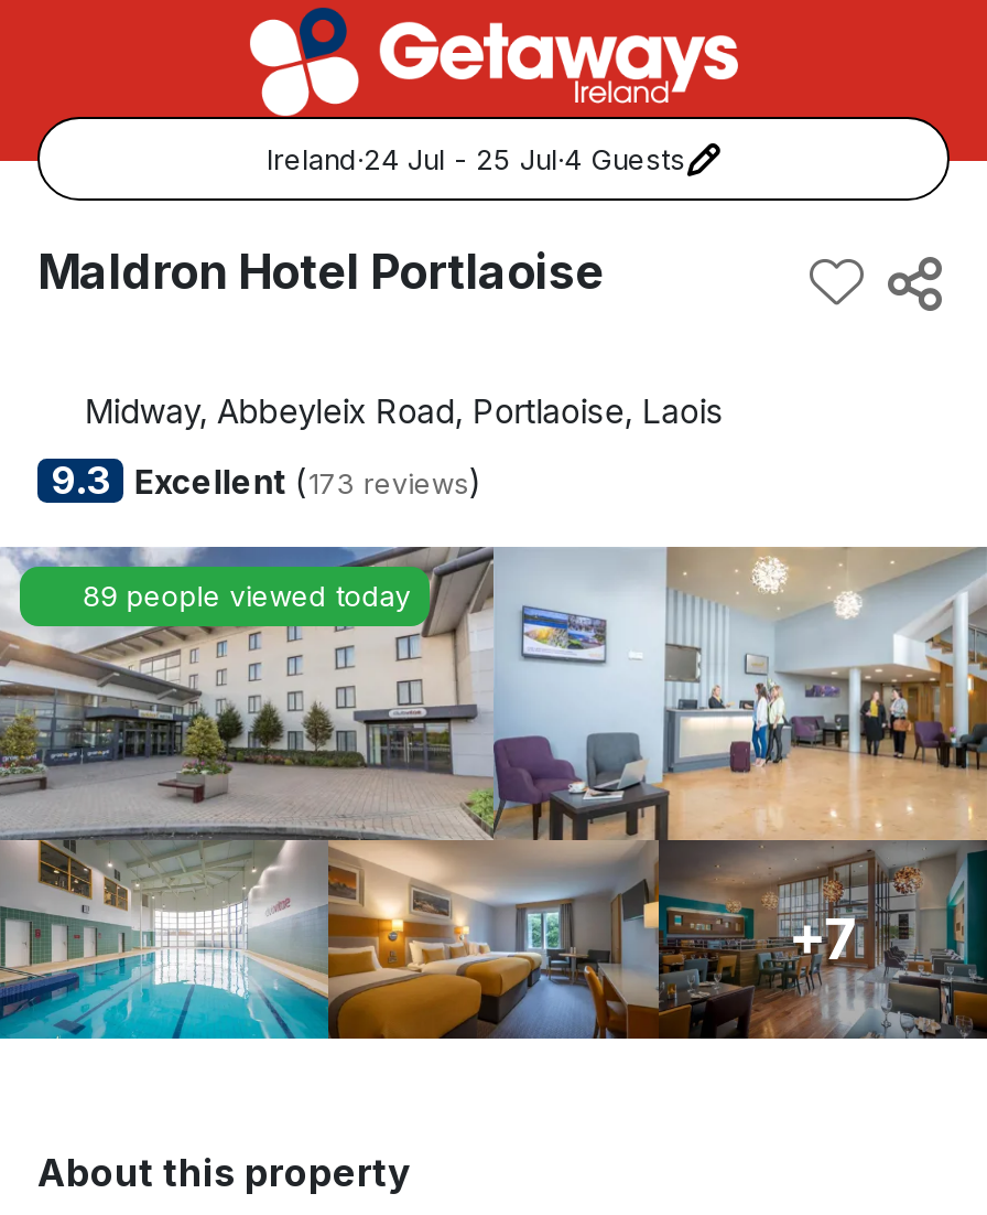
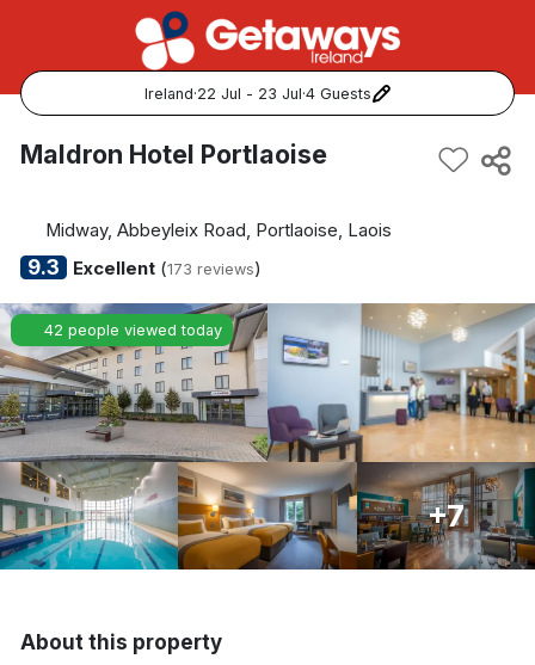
- Ireland·24 Jul - 25 Jul·4 Guests
+ Ireland·22 Jul - 23 Jul·4 Guests

- 89 people viewed today
+ 42 people viewed today
